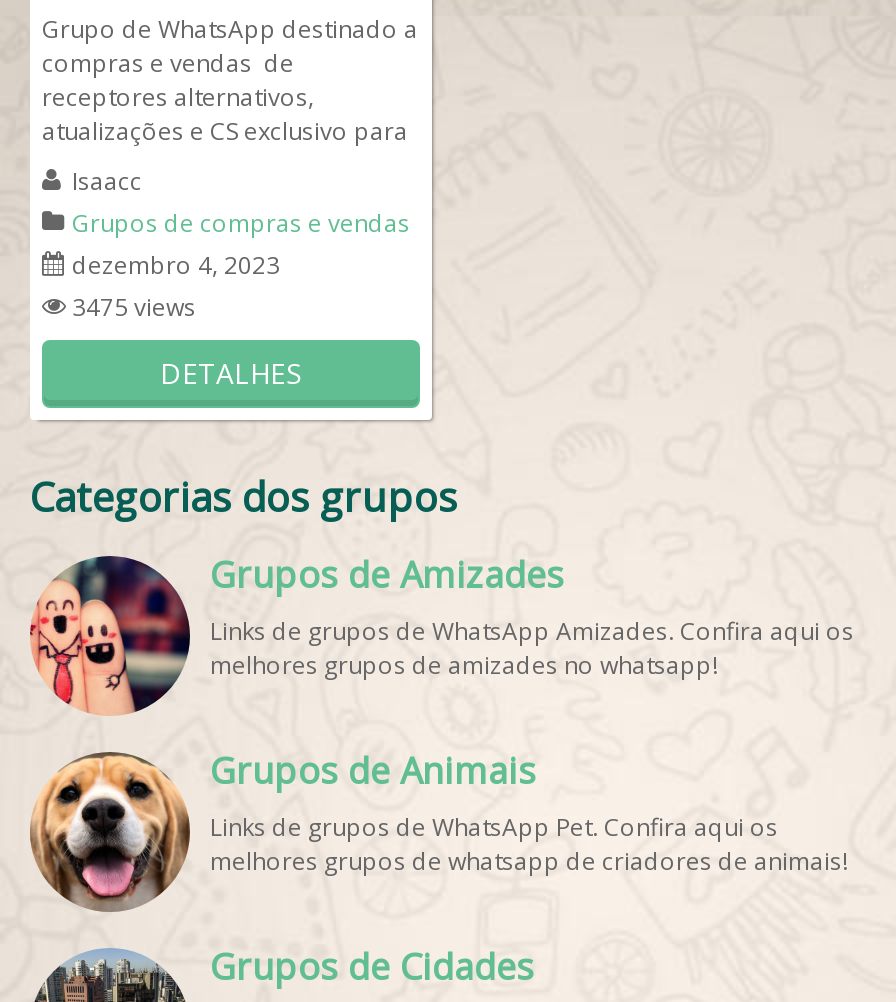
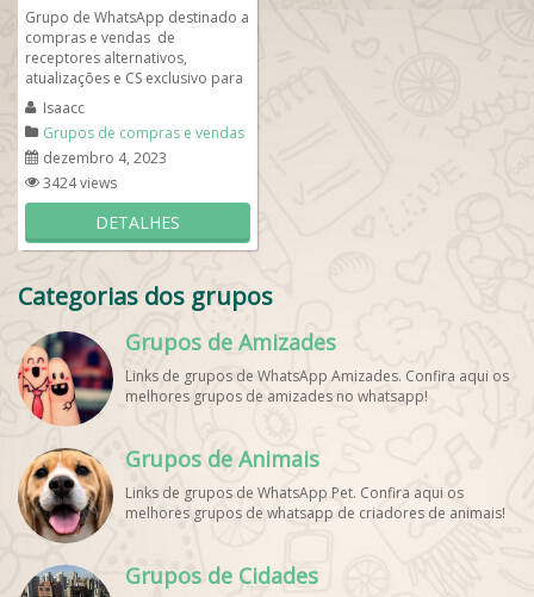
- 3475 views
+ 3424 views
